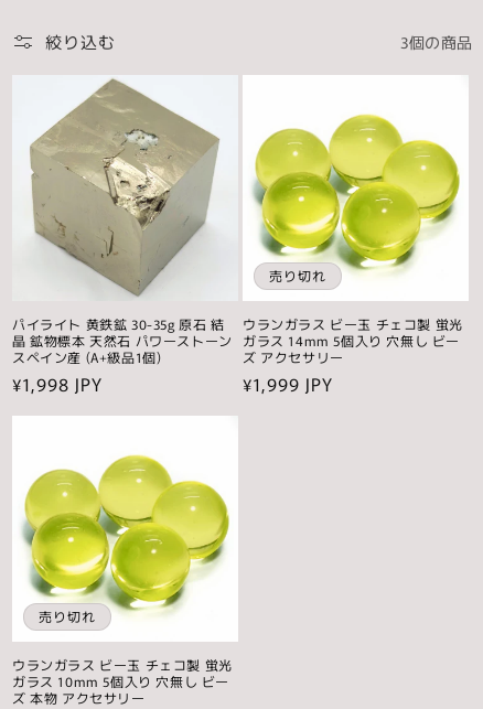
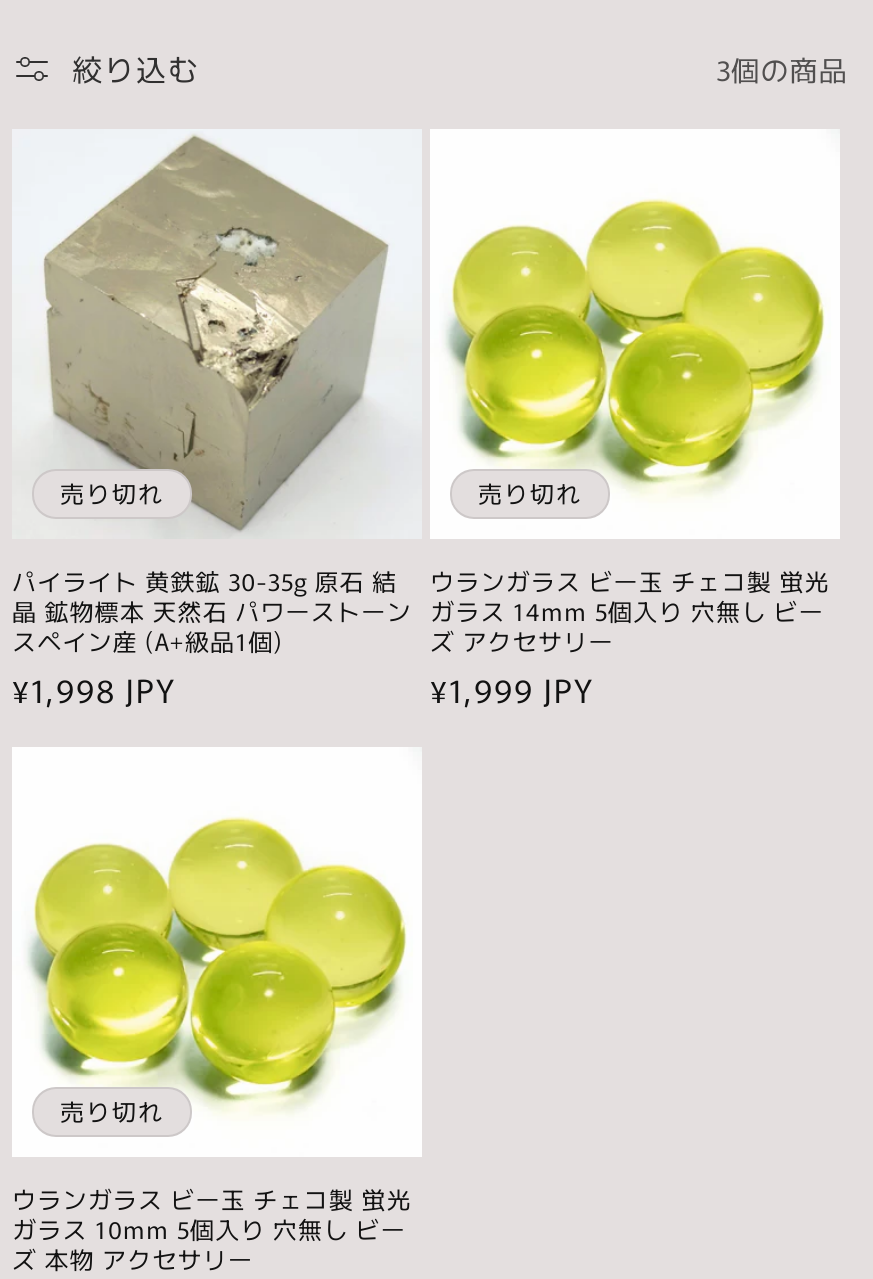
+ 売り切れ
